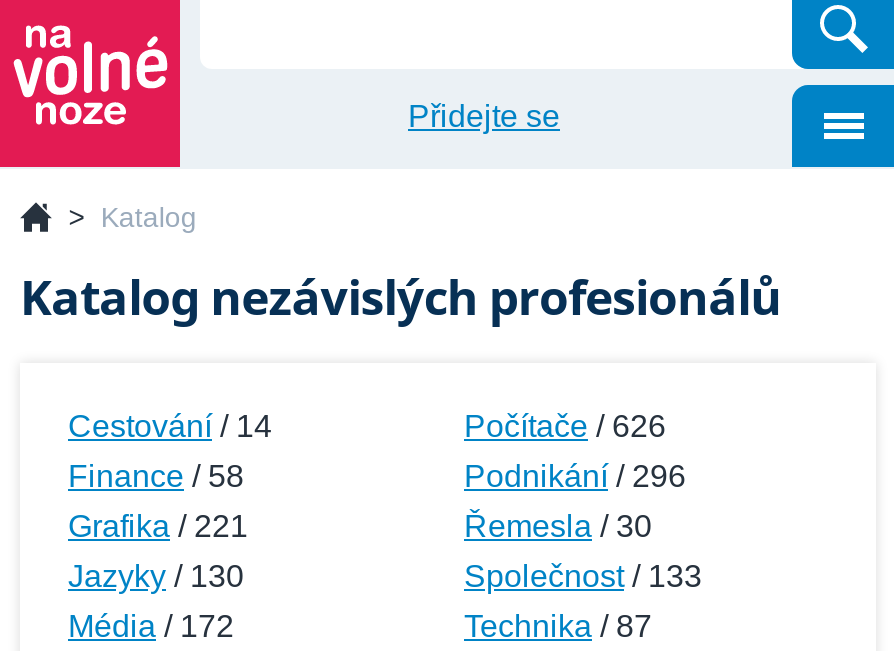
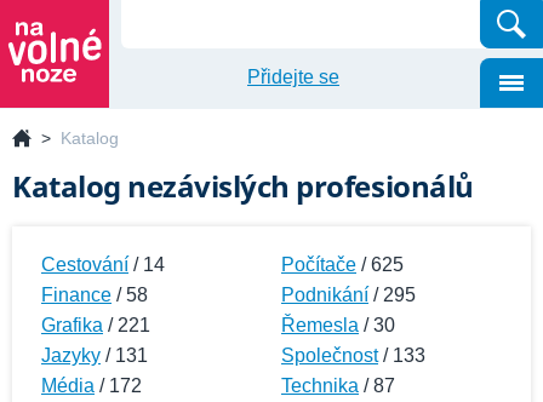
- Počítače / 626
+ Počítače / 625

- Podnikání / 296
+ Podnikání / 295

- Jazyky / 130
+ Jazyky / 131
